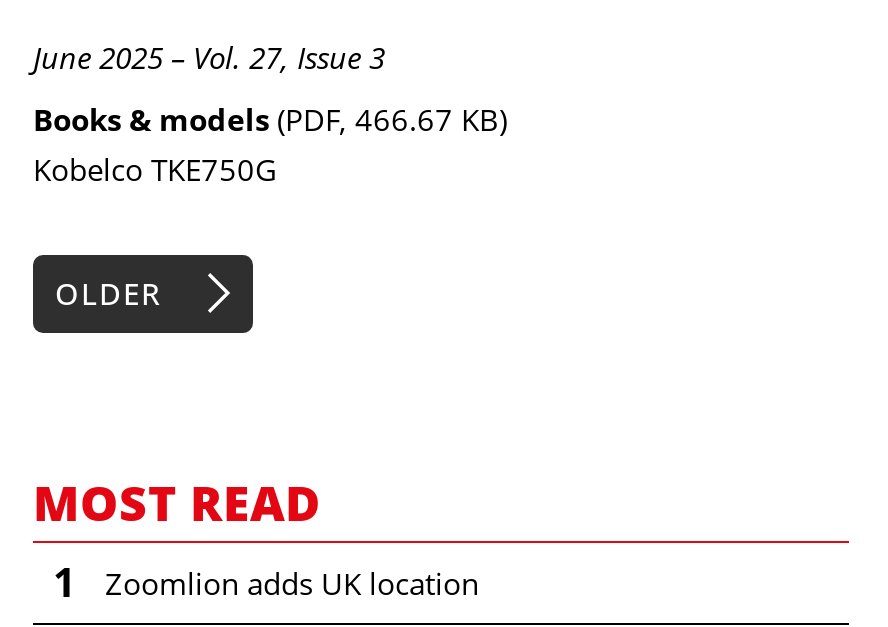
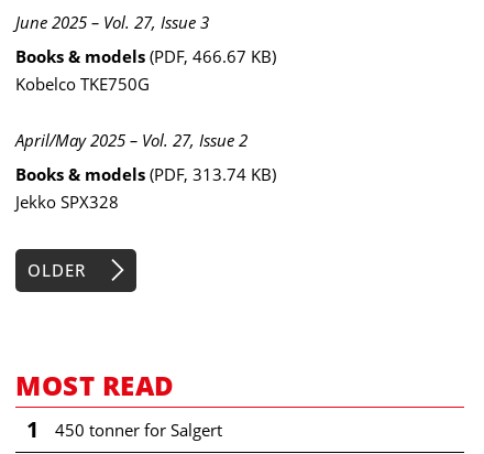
+ April/May 2025 – Vol. 27, Issue 2
+ Books & models (PDF, 313.74 KB)
+ Jekko SPX328

- Zoomlion adds UK location
+ 450 tonner for Salgert
